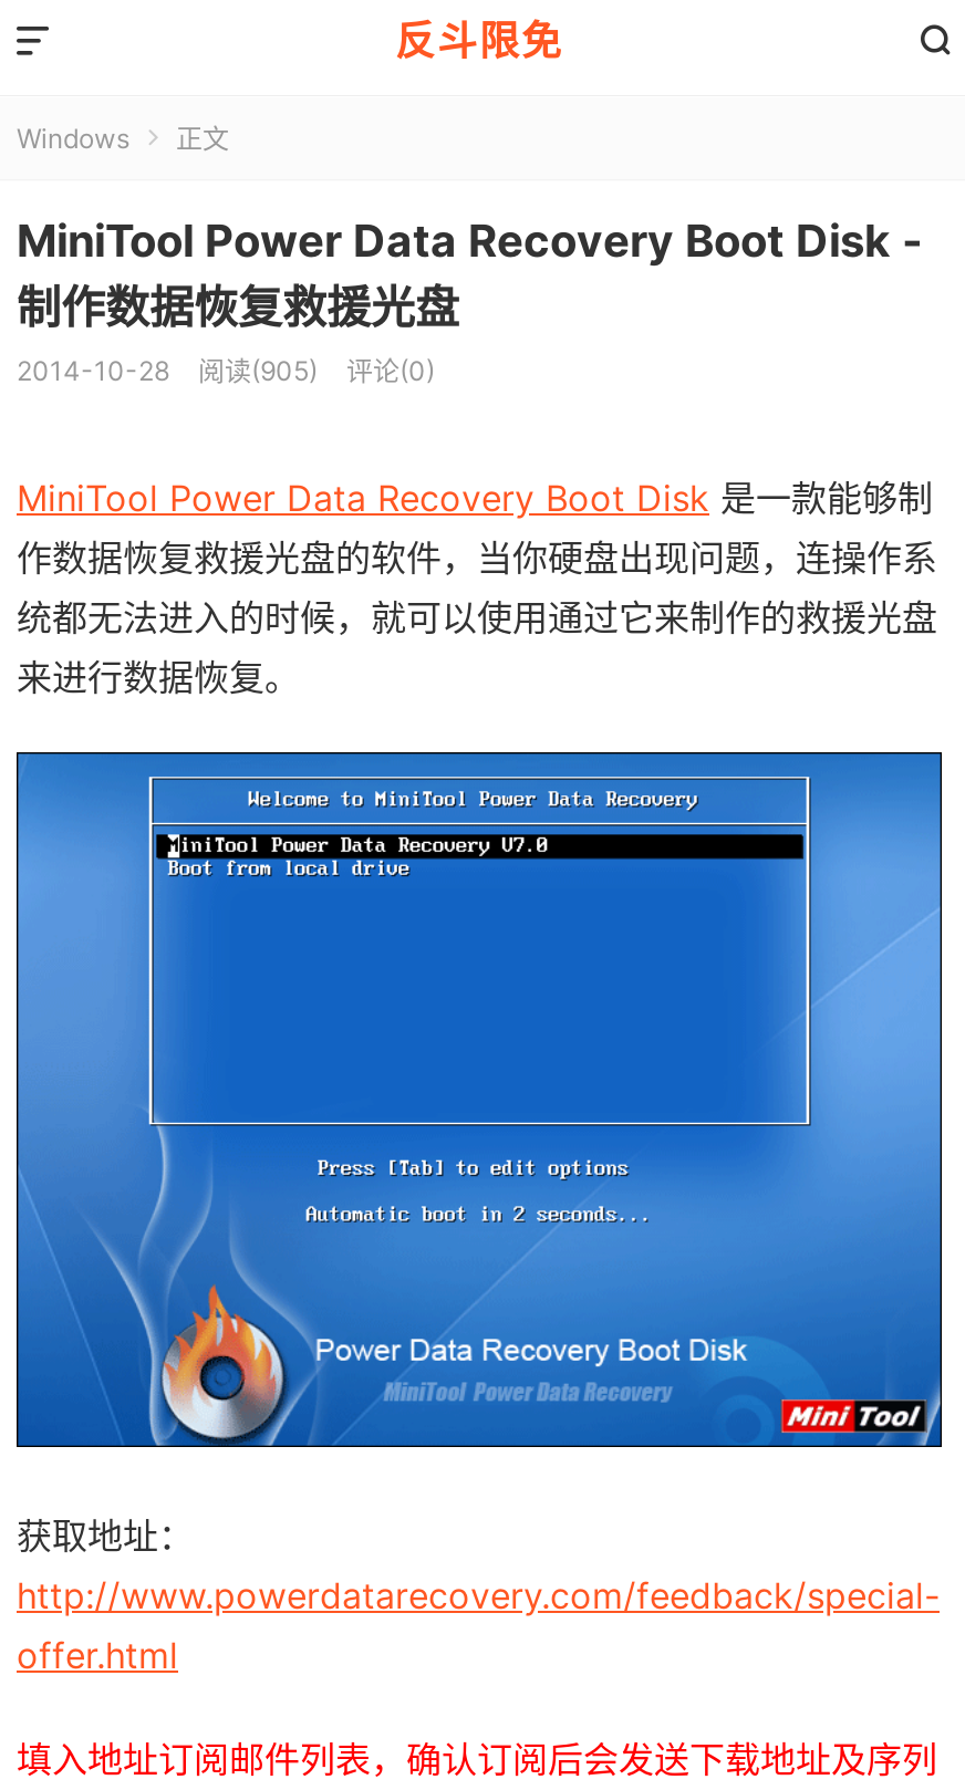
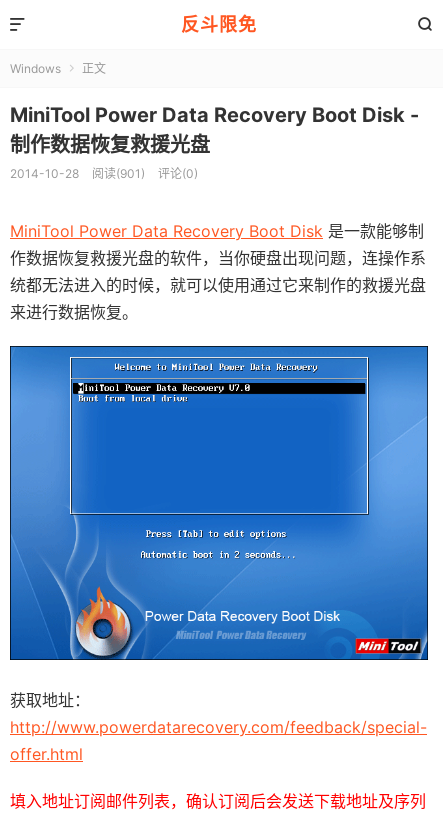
- 2014-10-28 阅读(905) 评论(0)
+ 2014-10-28 阅读(901) 评论(0)
